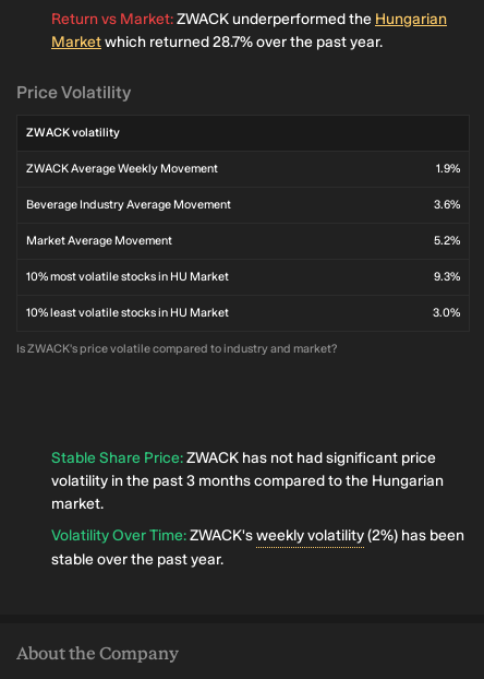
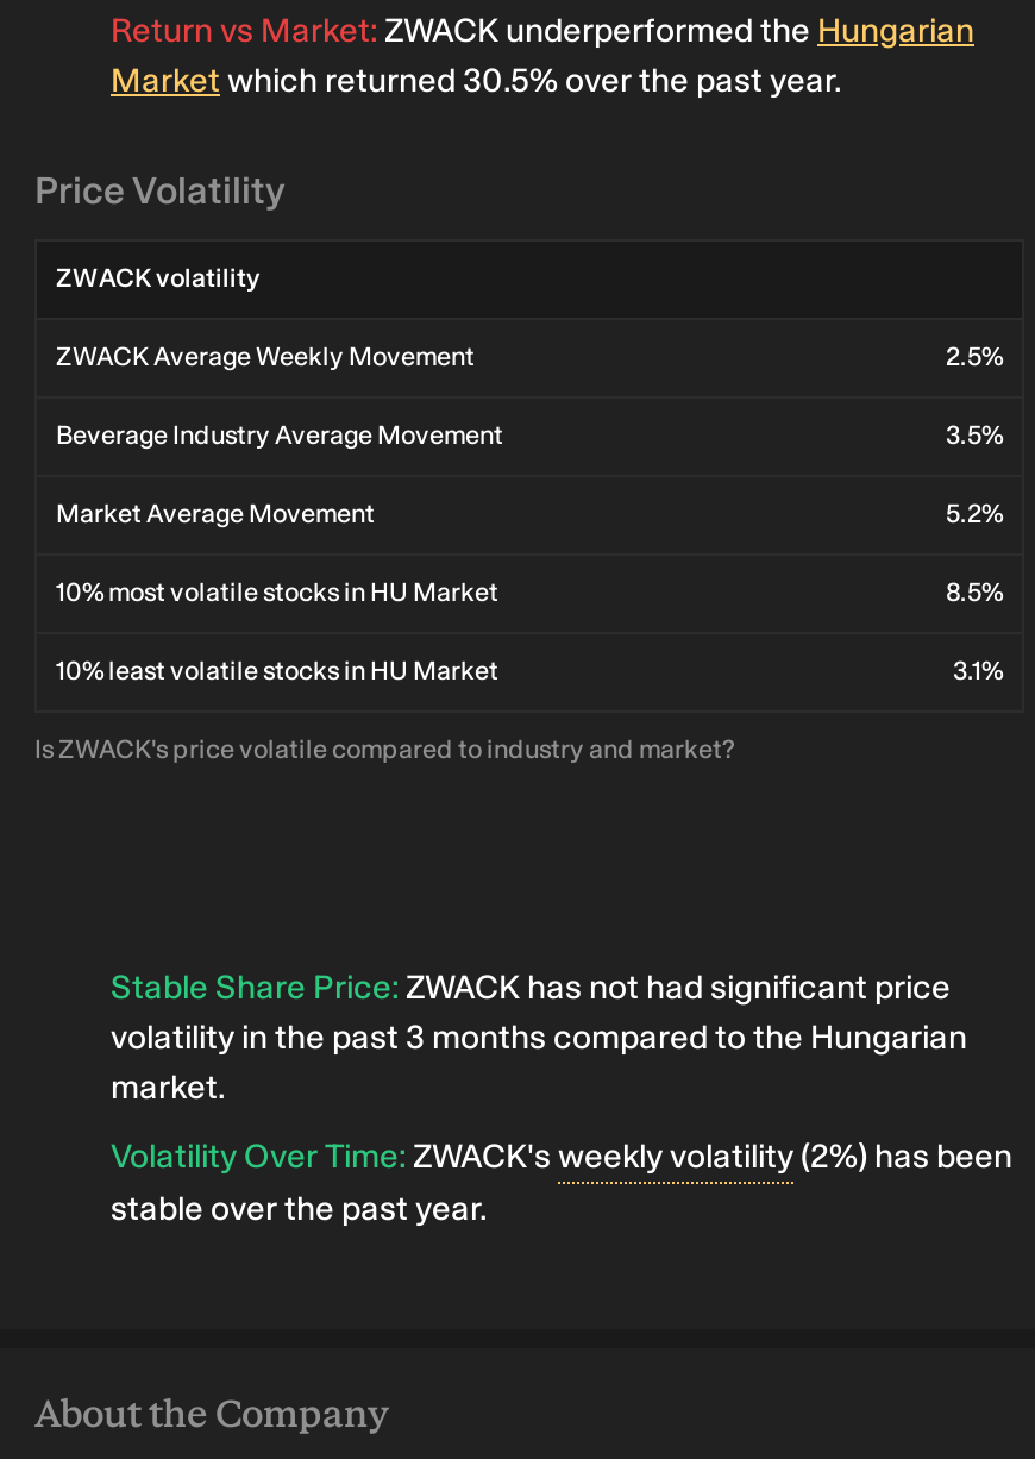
- Market which returned 28.7% over the past year.
+ Market which returned 30.5% over the past year.

- 1.9%
+ 2.5%

- 3.6%
+ 3.5%

- 9.3%
+ 8.5%

- 3.0%
+ 3.1%
